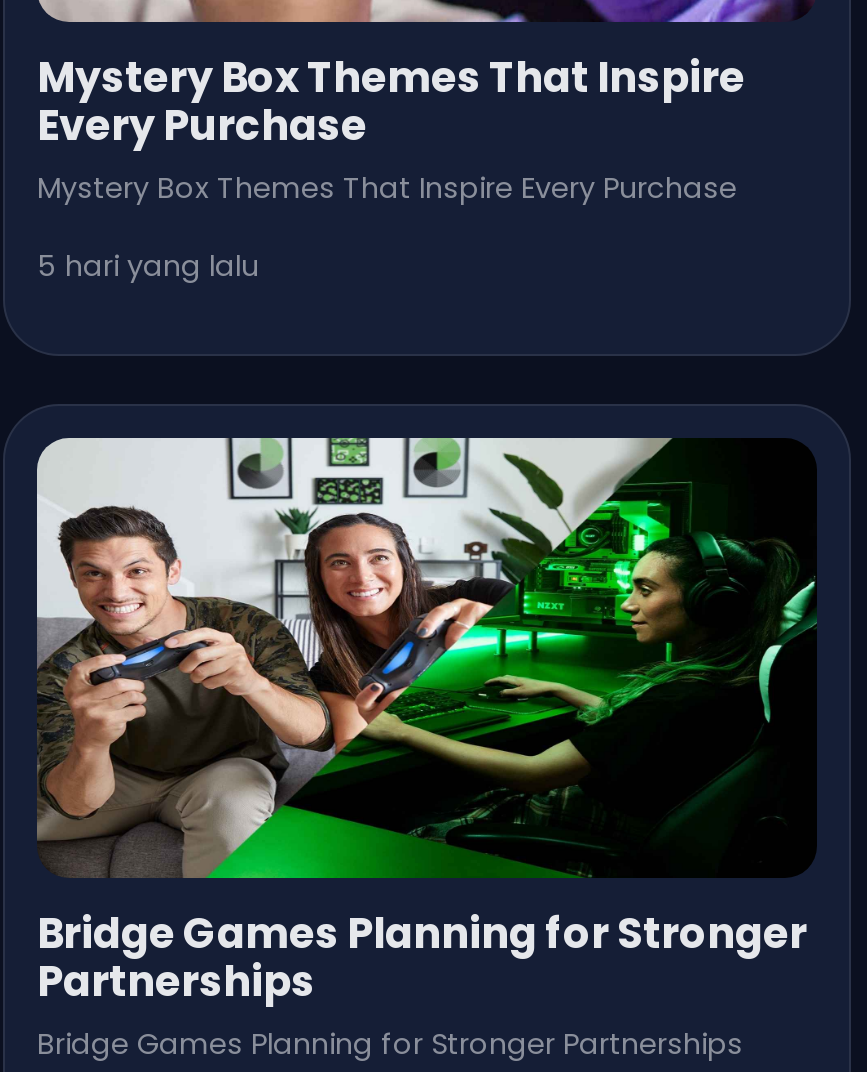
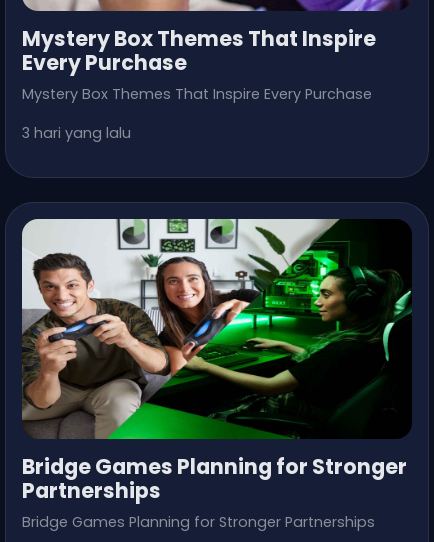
- 5 hari yang lalu
+ 3 hari yang lalu
